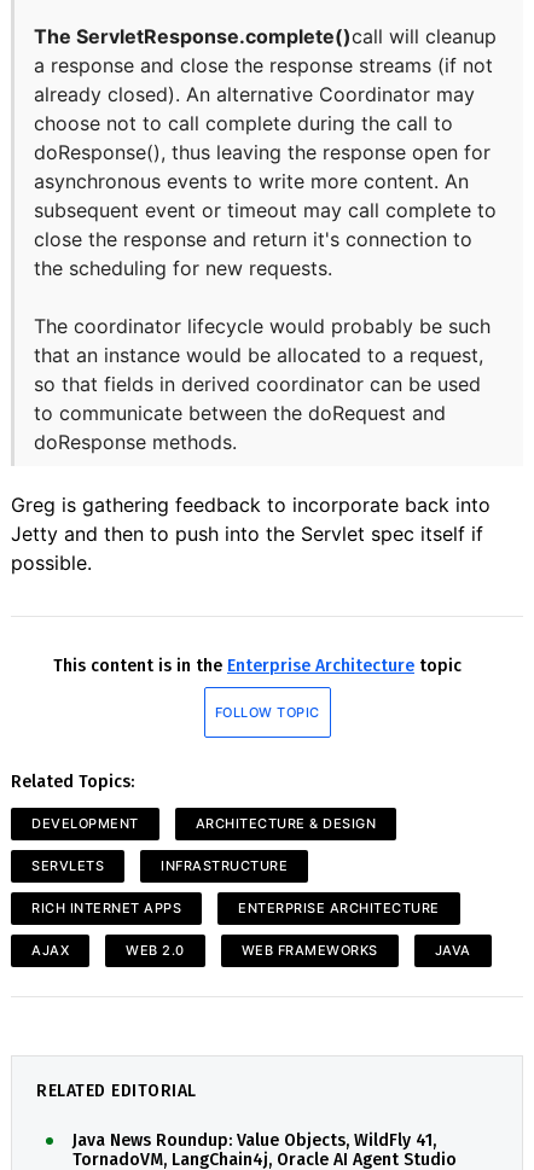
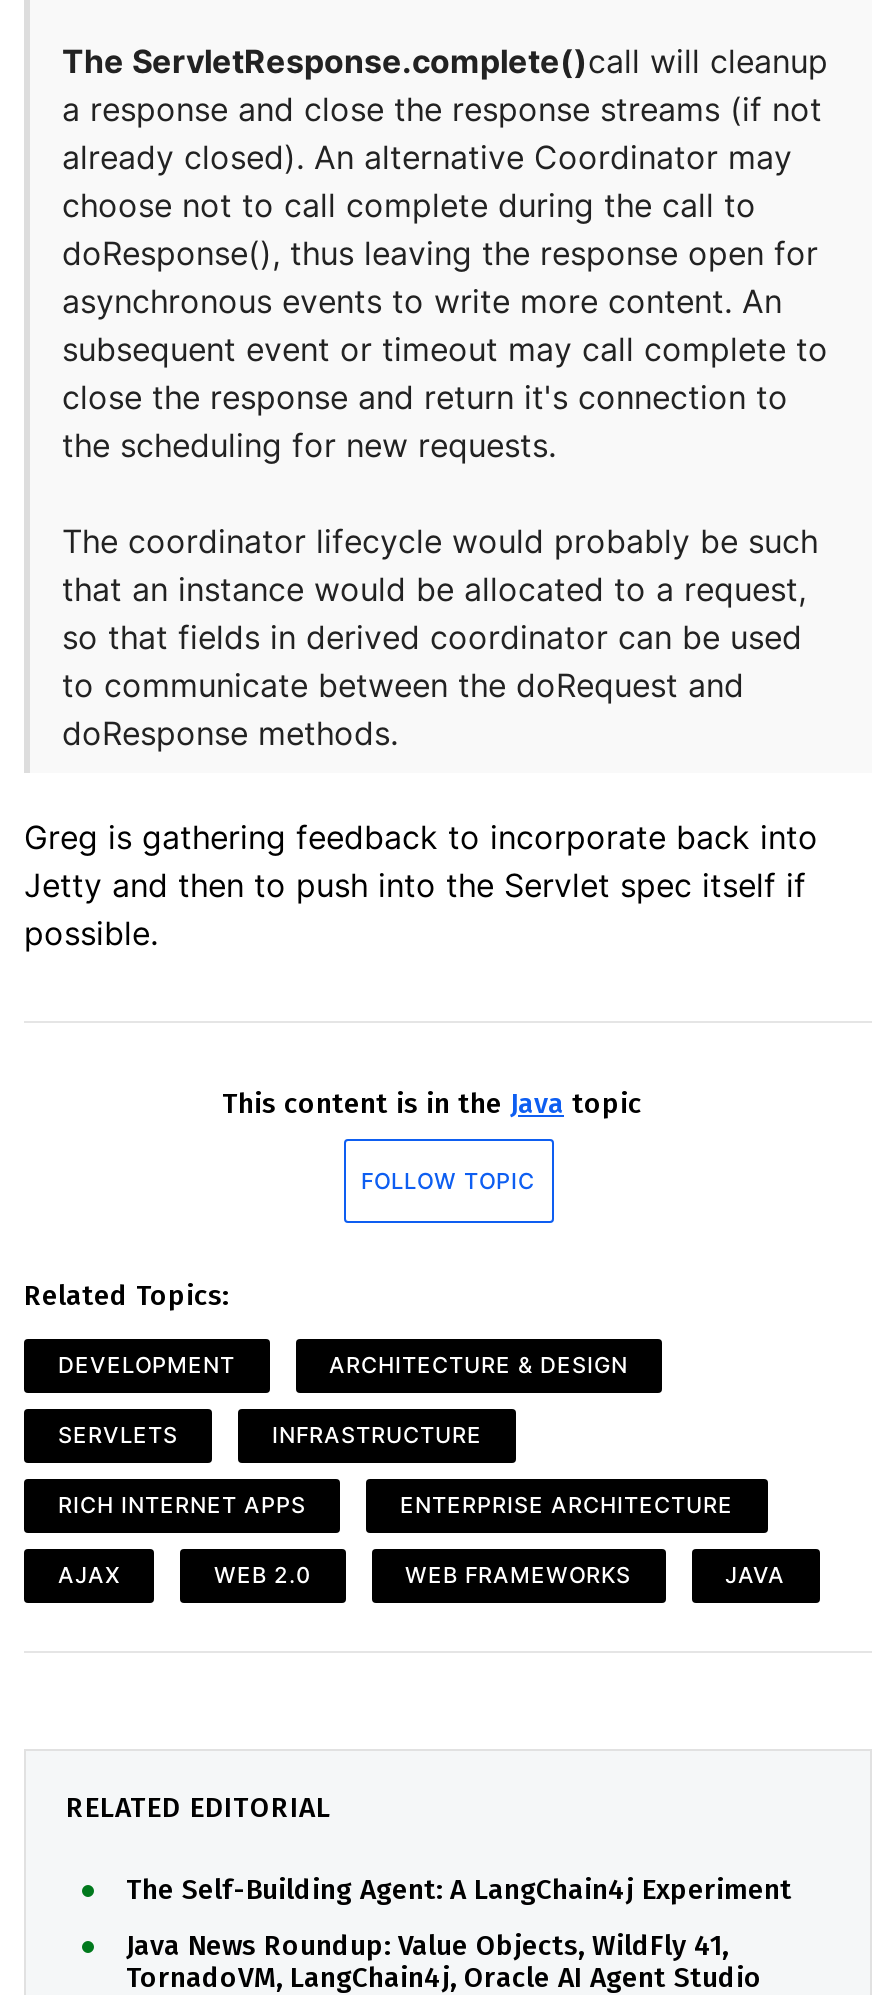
- This content is in the Enterprise Architecture topic
+ This content is in the Java topic

+ The Self-Building Agent: A LangChain4j Experiment
